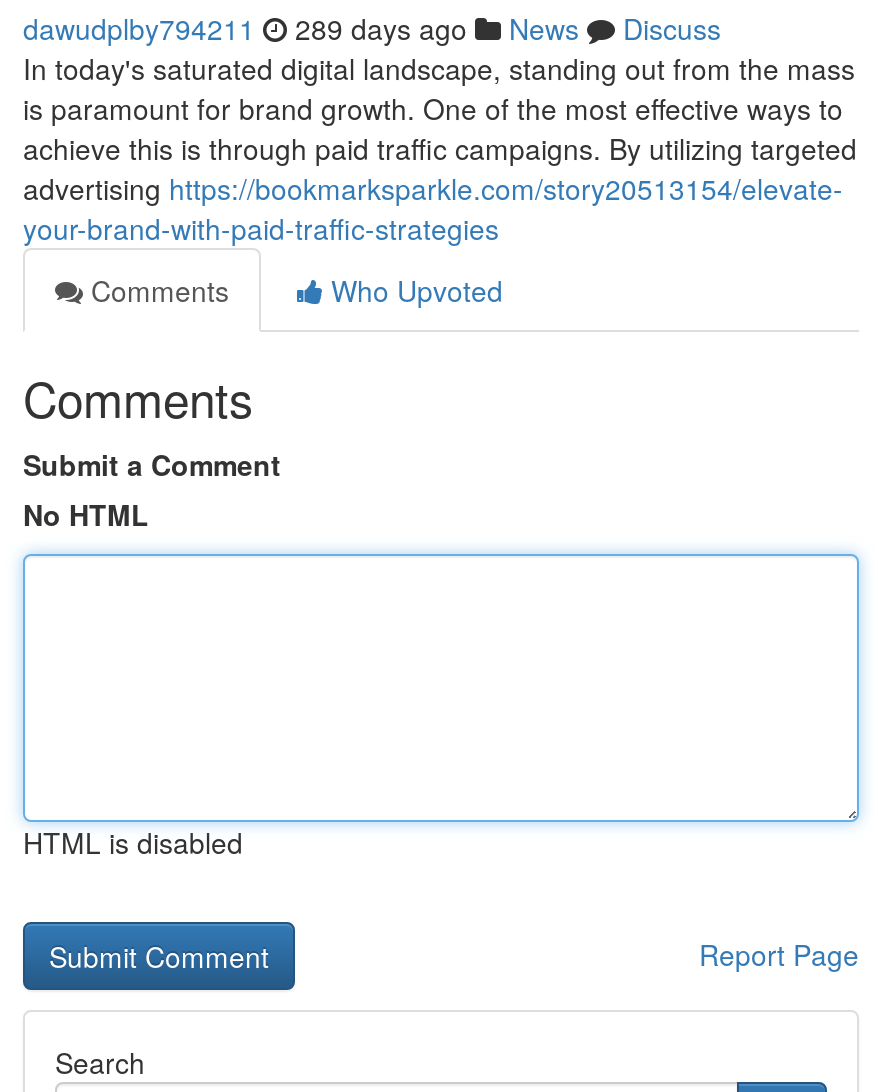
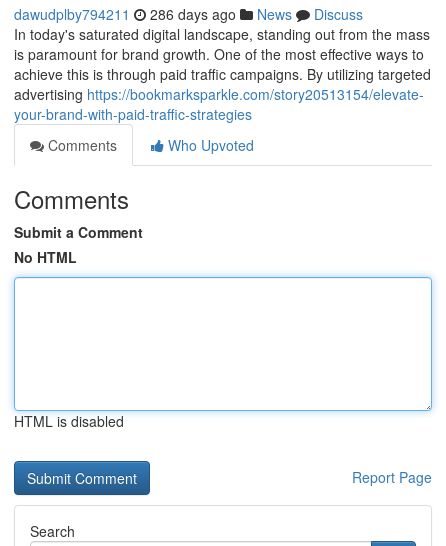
- dawudplby794211 289 days ago News Discuss
+ dawudplby794211 286 days ago News Discuss
